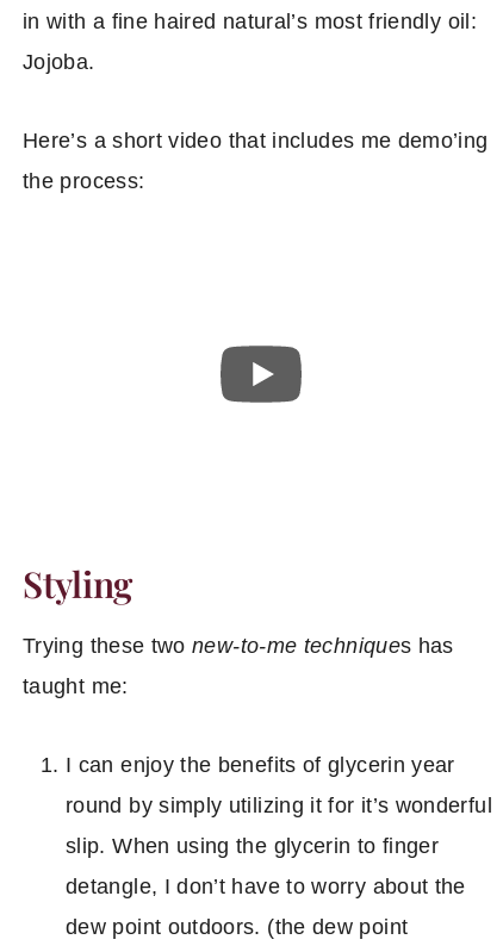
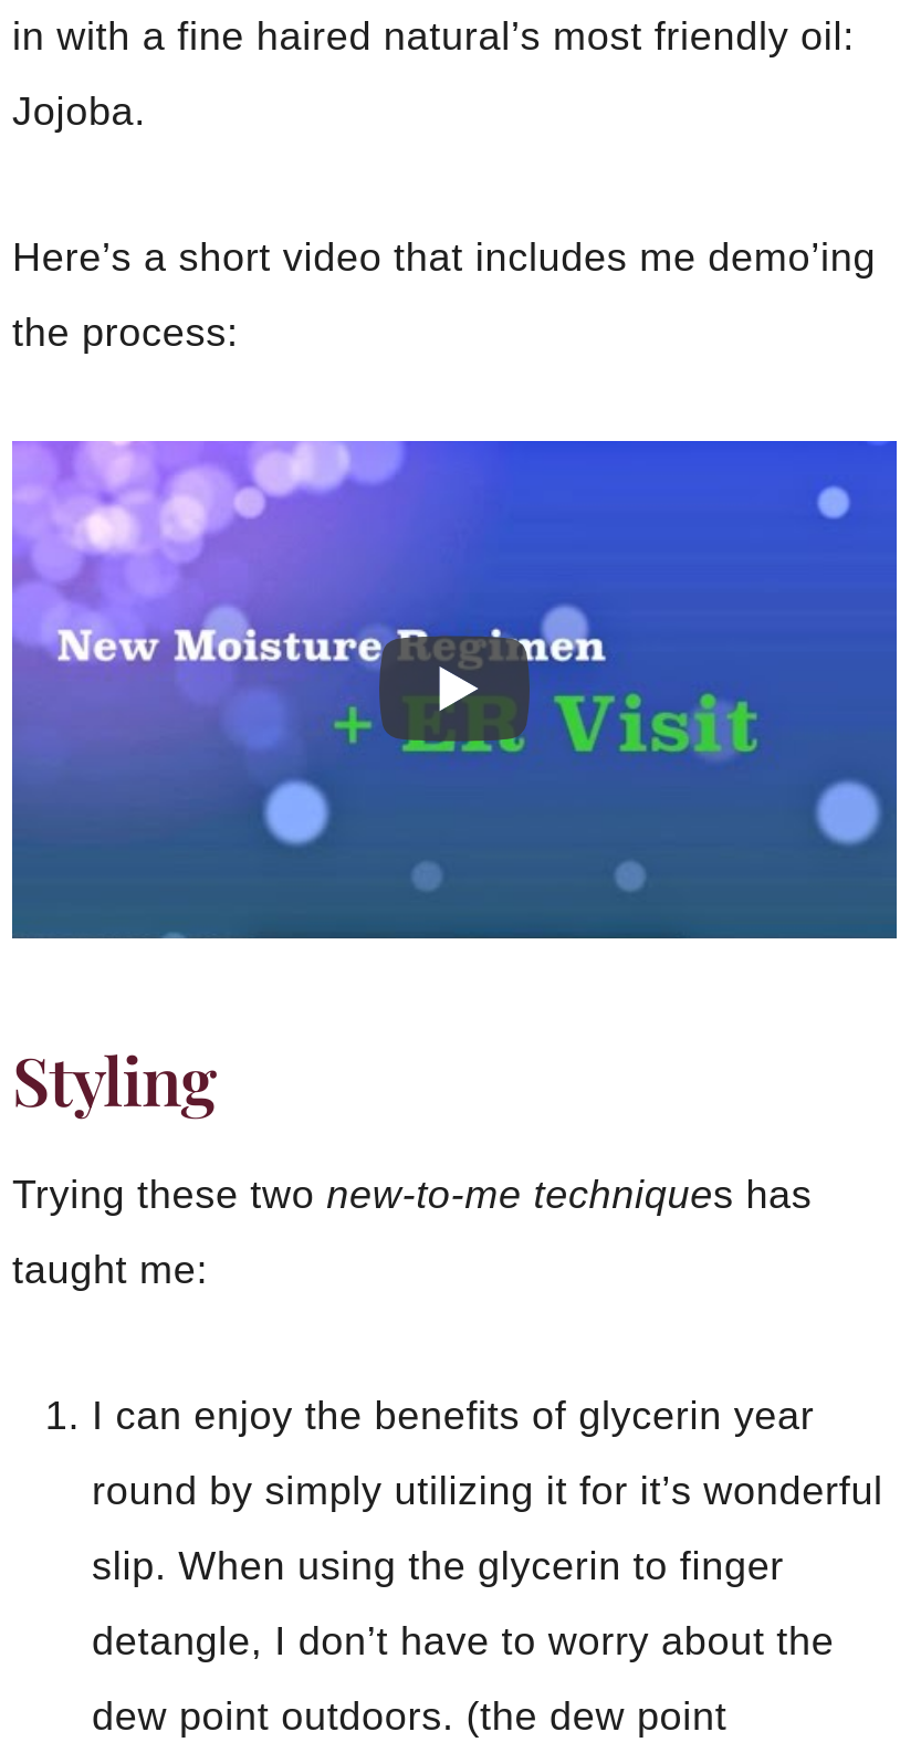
+ [image]
